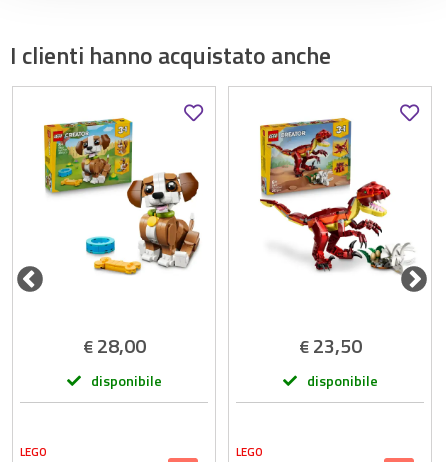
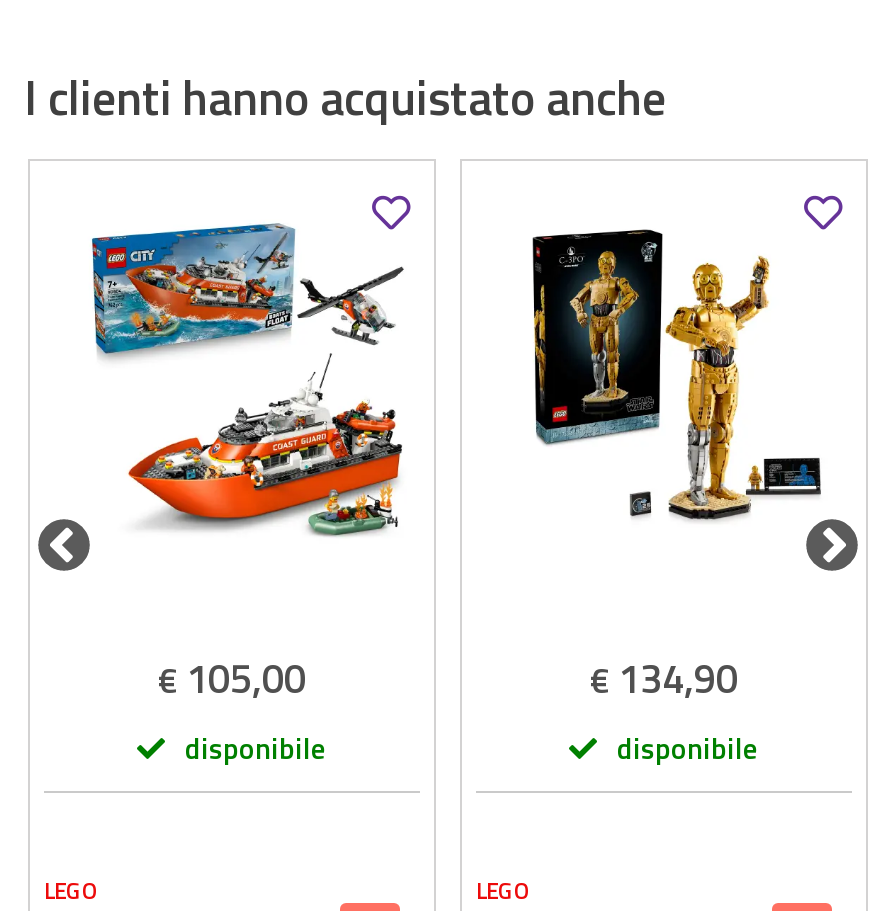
- [image]
+ [image]

- [image]
+ [image]

- € 28,00
+ € 105,00

- € 23,50
+ € 134,90
